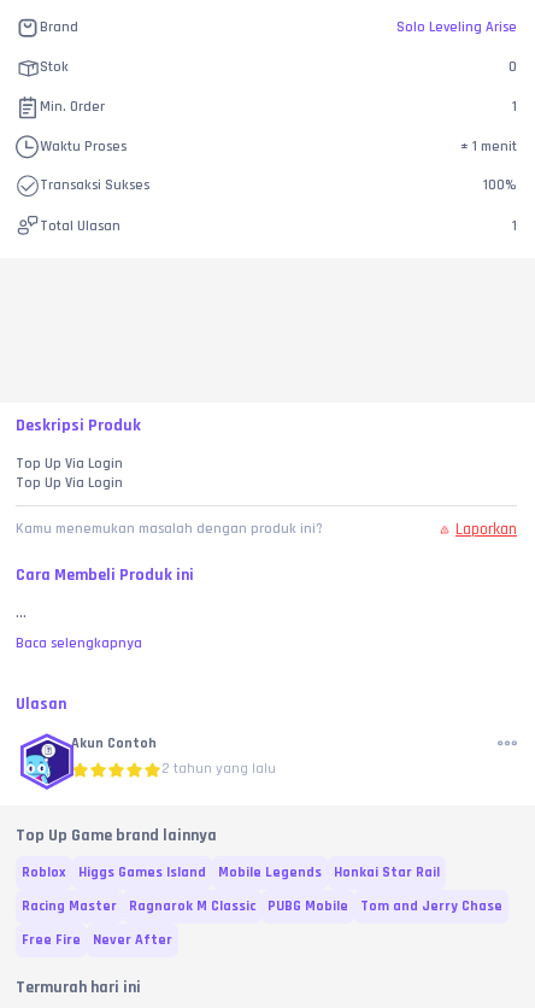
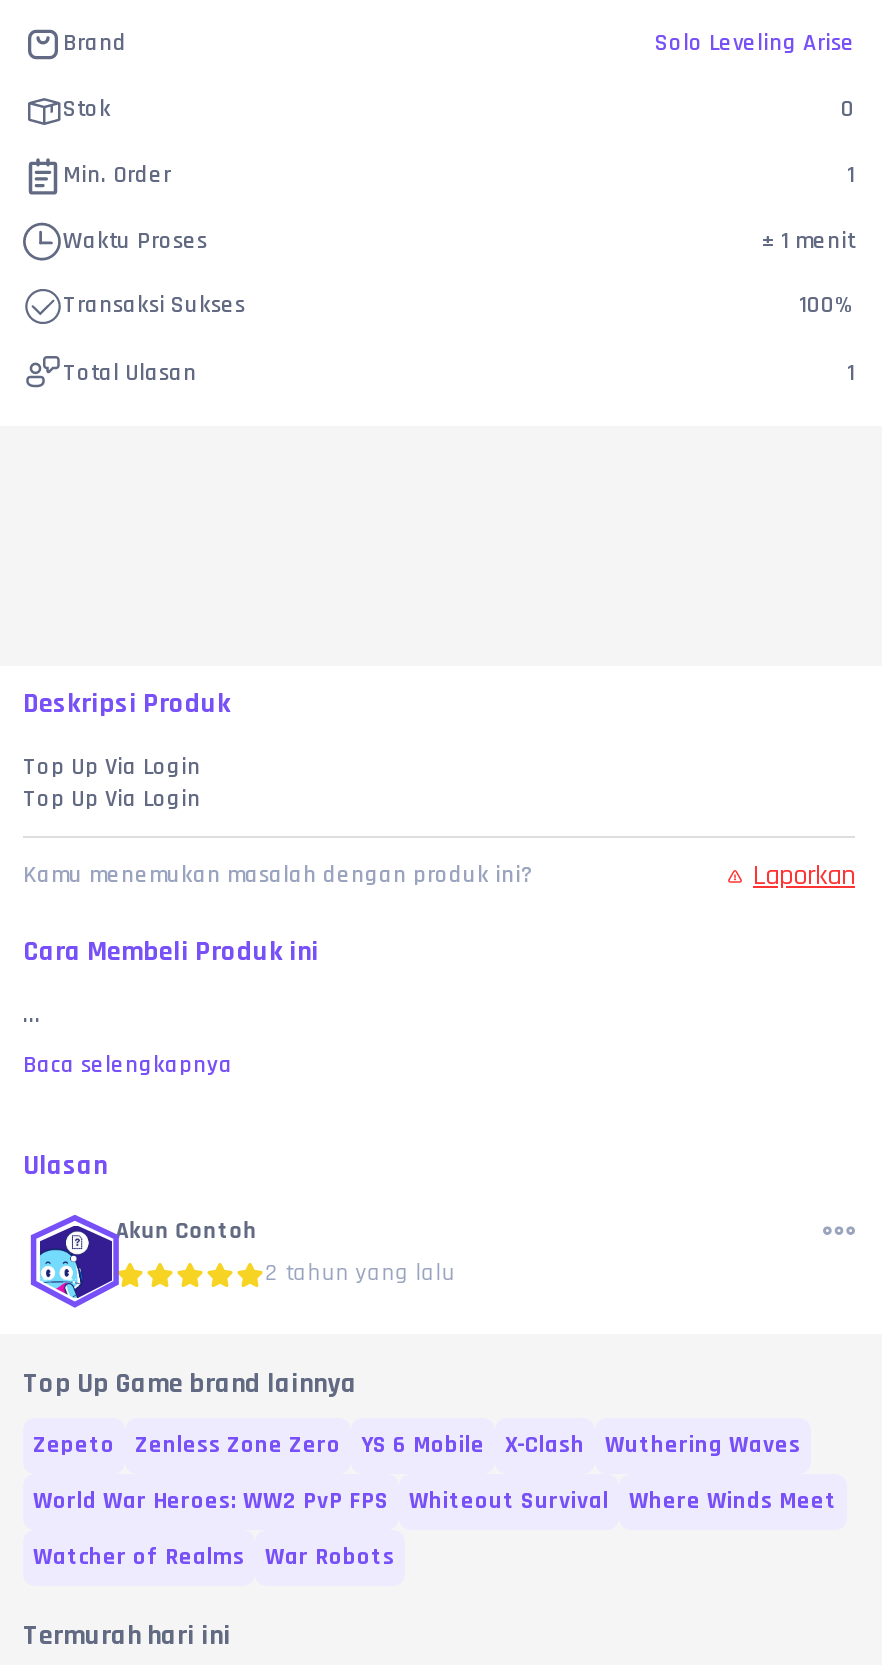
- Roblox
- Higgs Games Island
- Mobile Legends
- Honkai Star Rail
+ Zepeto
+ Zenless Zone Zero
+ YS 6 Mobile
+ X-Clash
+ Wuthering Waves

- Racing Master
- Ragnarok M Classic
- PUBG Mobile
- Tom and Jerry Chase
+ World War Heroes: WW2 PvP FPS
+ Whiteout Survival
+ Where Winds Meet

- Free Fire
- Never After
+ Watcher of Realms
+ War Robots
